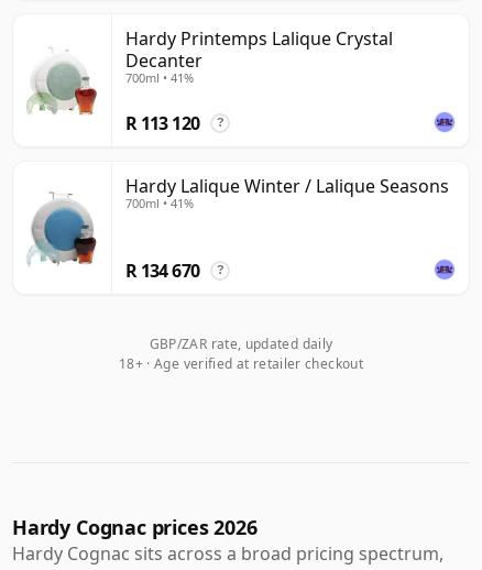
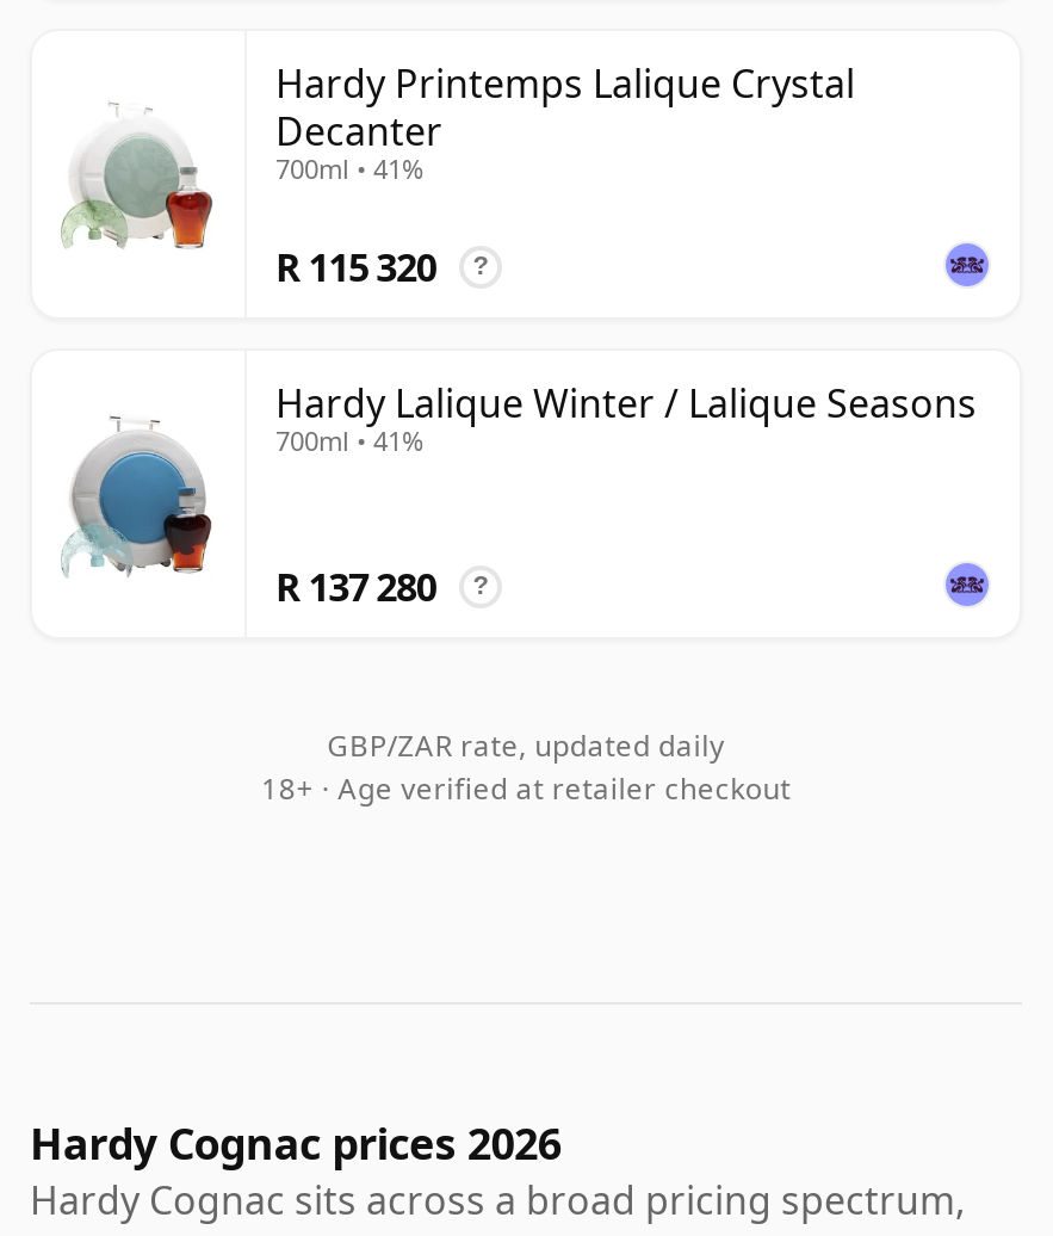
- R 113 120
+ R 115 320

- R 134 670
+ R 137 280
